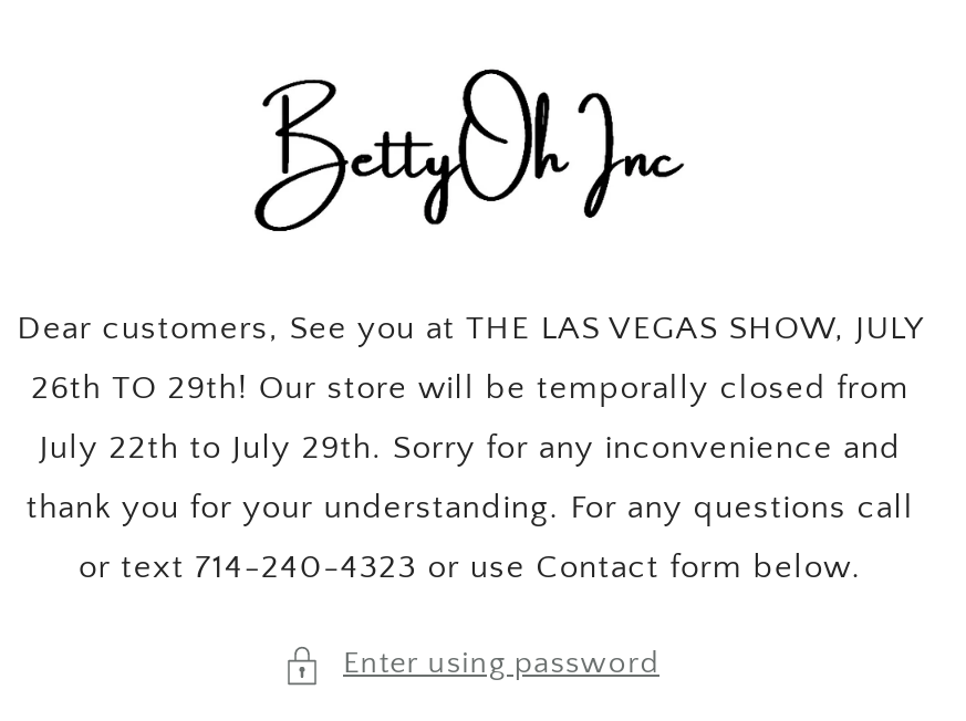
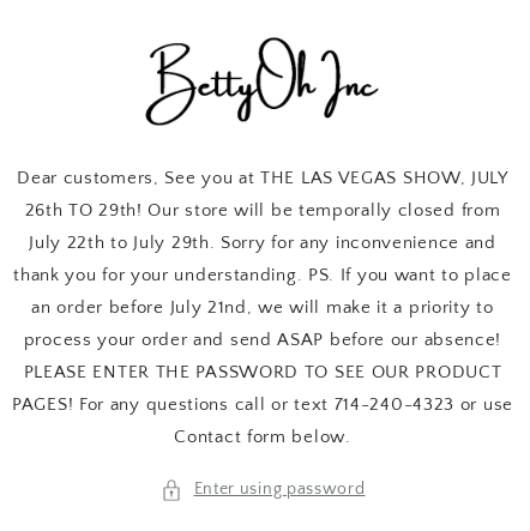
- thank you for your understanding. For any questions call
- or text 714-240-4323 or use Contact form below.
+ thank you for your understanding. PS. If you want to place
+ an order before July 21nd, we will make it a priority to
+ process your order and send ASAP before our absence!
+ PLEASE ENTER THE PASSWORD TO SEE OUR PRODUCT
+ PAGES! For any questions call or text 714-240-4323 or use
+ Contact form below.
